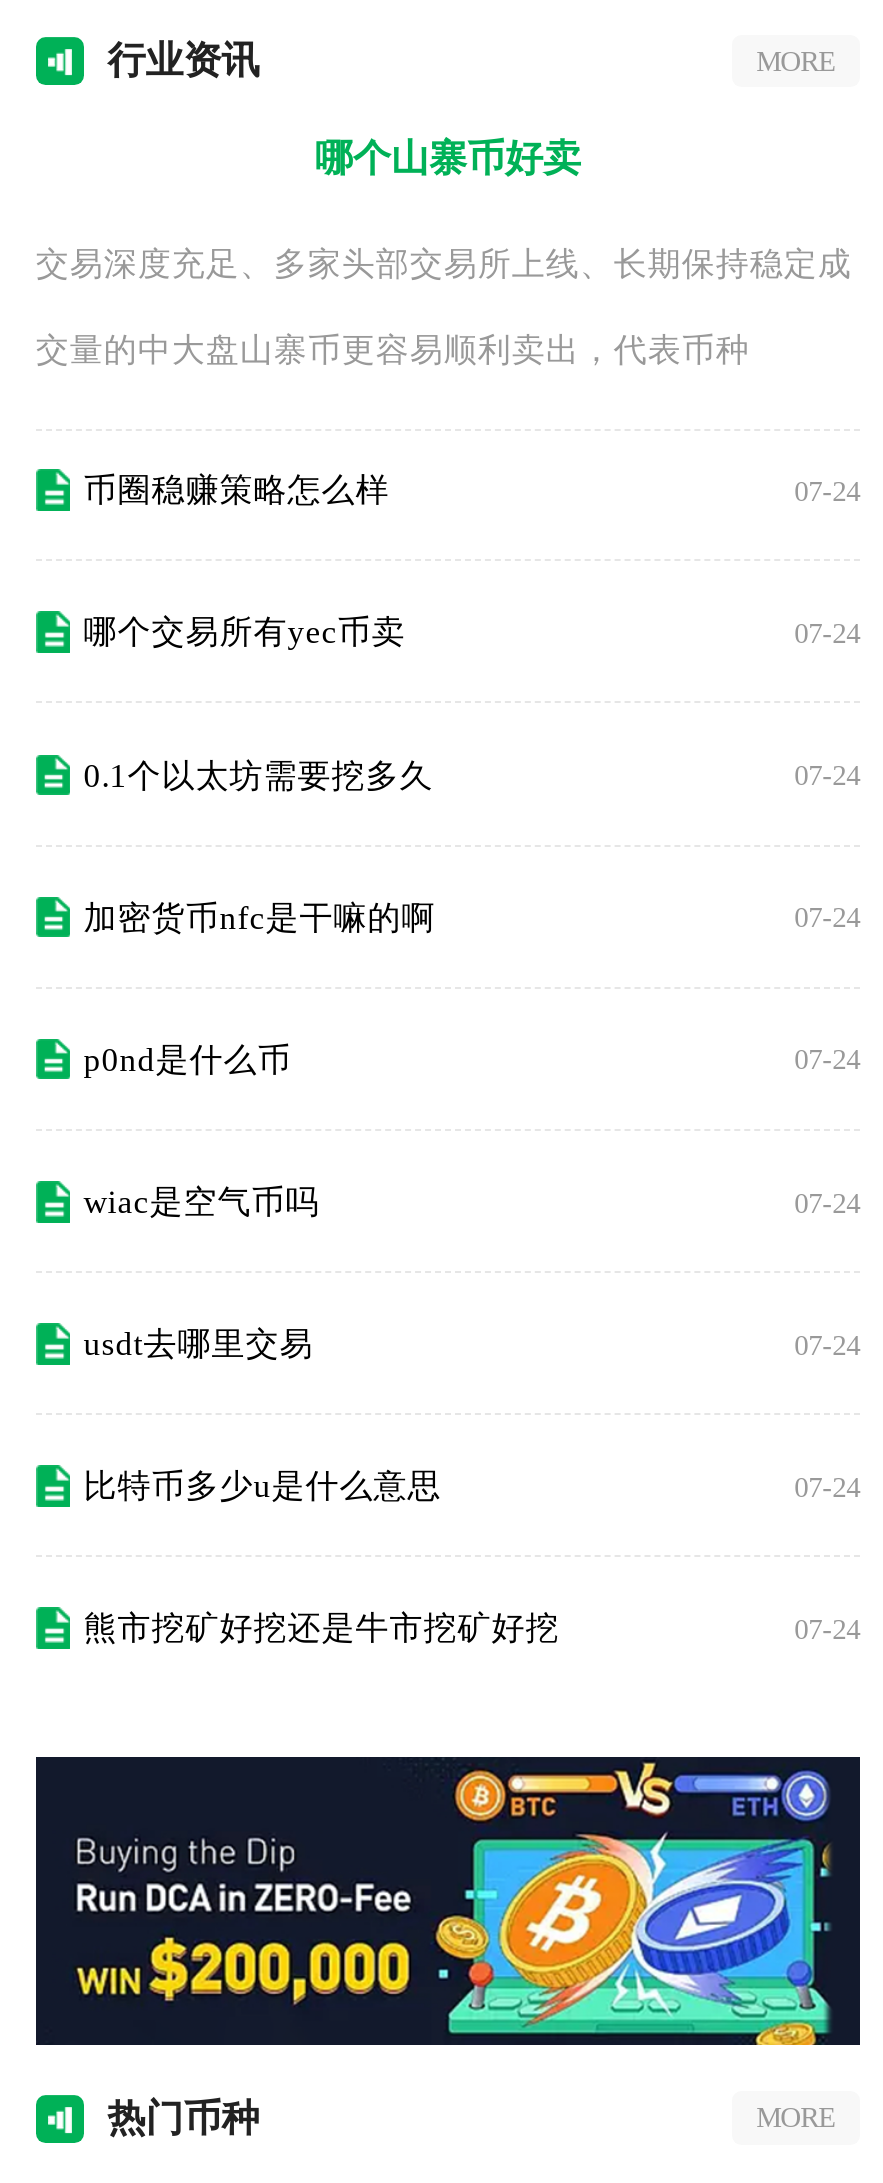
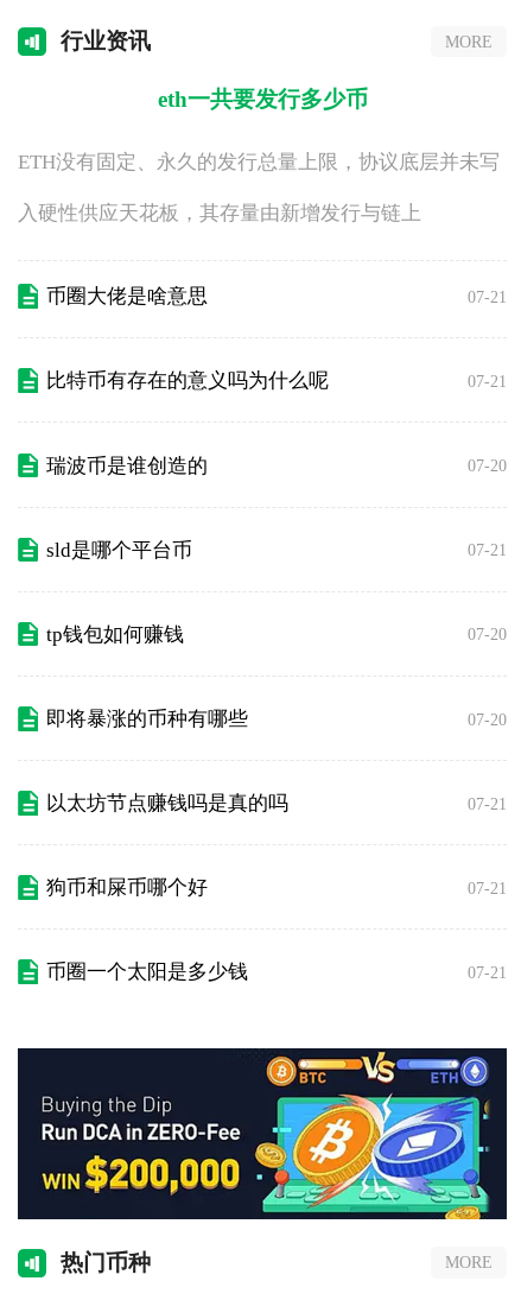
- 哪个山寨币好卖
+ eth一共要发行多少币

- 交易深度充足、多家头部交易所上线、长期保持稳定成
+ ETH没有固定、永久的发行总量上限，协议底层并未写

- 交量的中大盘山寨币更容易顺利卖出，代表币种
+ 入硬性供应天花板，其存量由新增发行与链上

- 币圈稳赚策略怎么样
- 07-24
+ 币圈大佬是啥意思
+ 07-21

- 哪个交易所有yec币卖
- 07-24
+ 比特币有存在的意义吗为什么呢
+ 07-21

- 0.1个以太坊需要挖多久
- 07-24
+ 瑞波币是谁创造的
+ 07-20

- 加密货币nfc是干嘛的啊
- 07-24
+ sld是哪个平台币
+ 07-21

- p0nd是什么币
- 07-24
+ tp钱包如何赚钱
+ 07-20

- wiac是空气币吗
- 07-24
+ 即将暴涨的币种有哪些
+ 07-20

- usdt去哪里交易
- 07-24
+ 以太坊节点赚钱吗是真的吗
+ 07-21

- 比特币多少u是什么意思
- 07-24
+ 狗币和屎币哪个好
+ 07-21

- 熊市挖矿好挖还是牛市挖矿好挖
- 07-24
+ 币圈一个太阳是多少钱
+ 07-21
